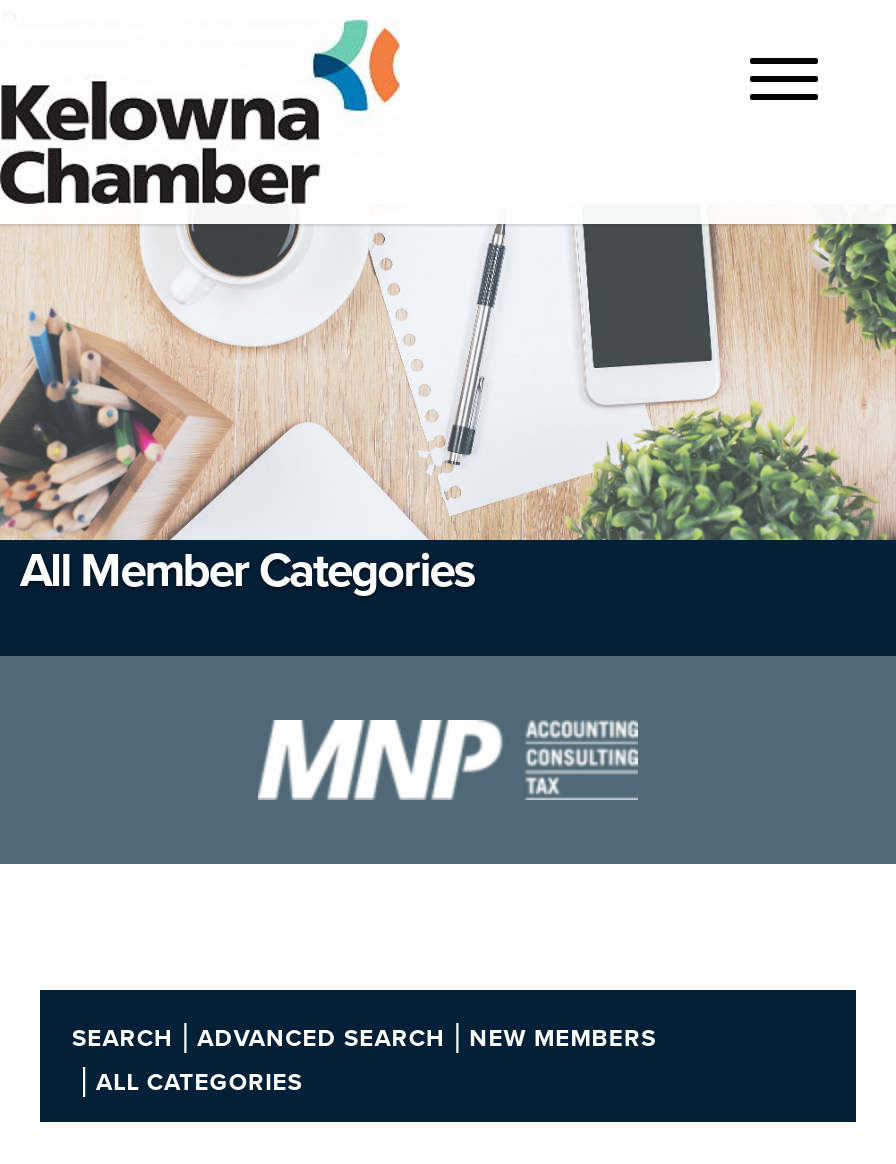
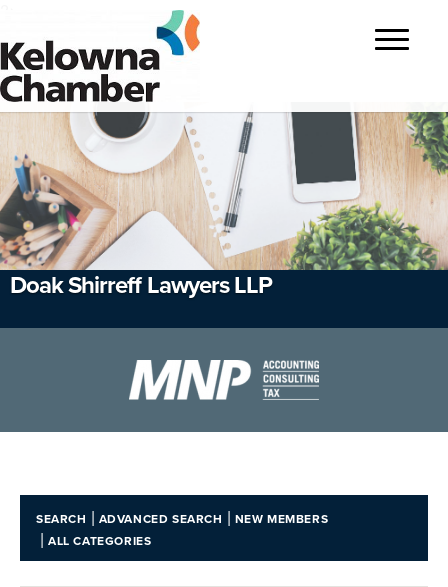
- All Member Categories
+ Doak Shirreff Lawyers LLP
